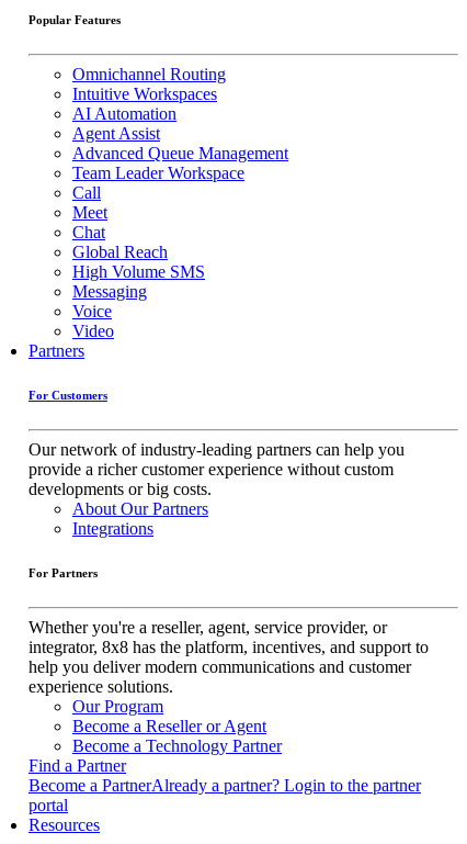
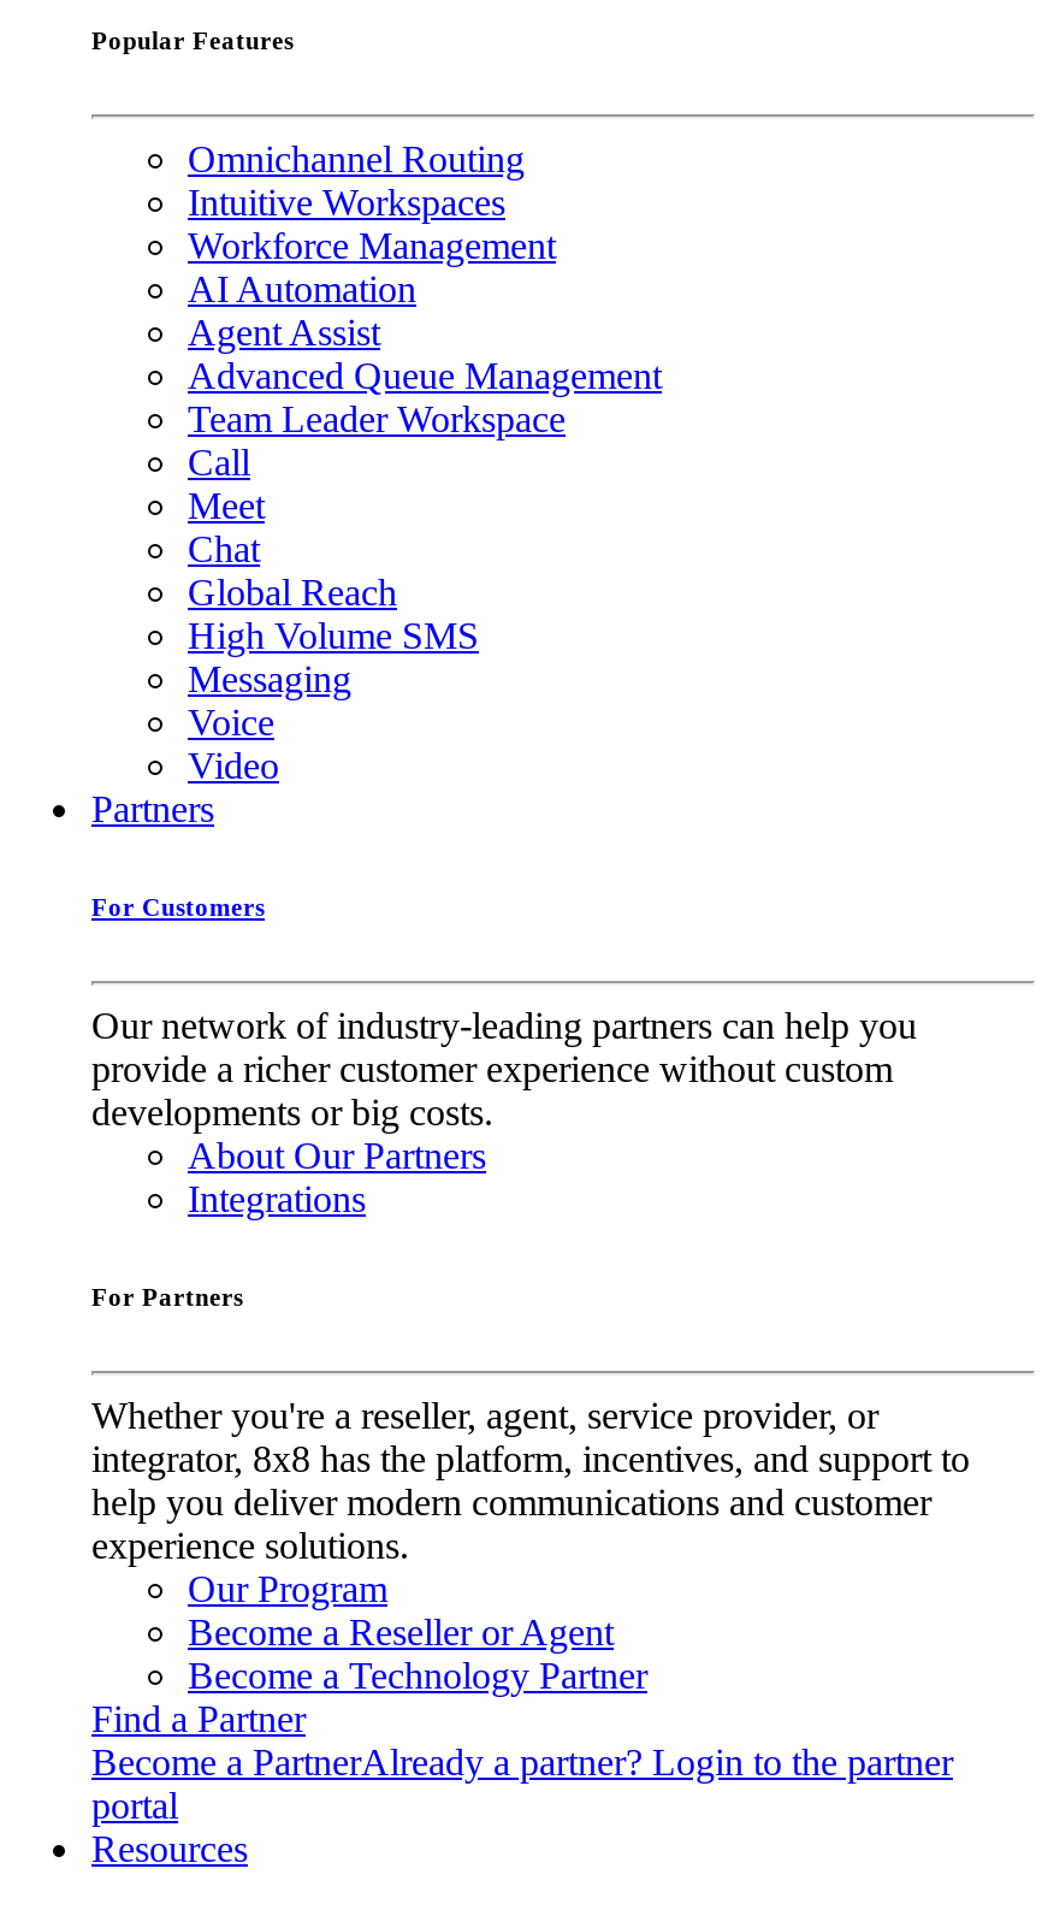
+ Workforce Management
